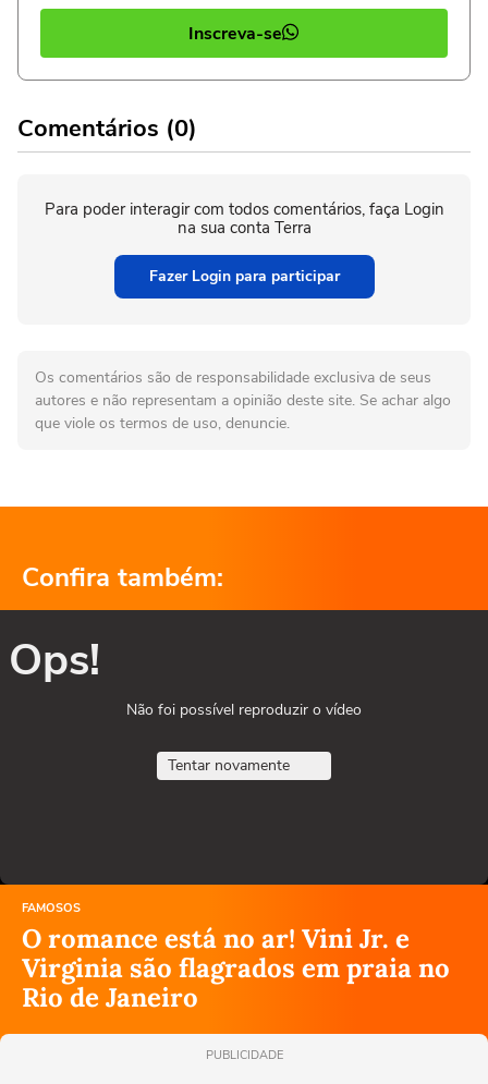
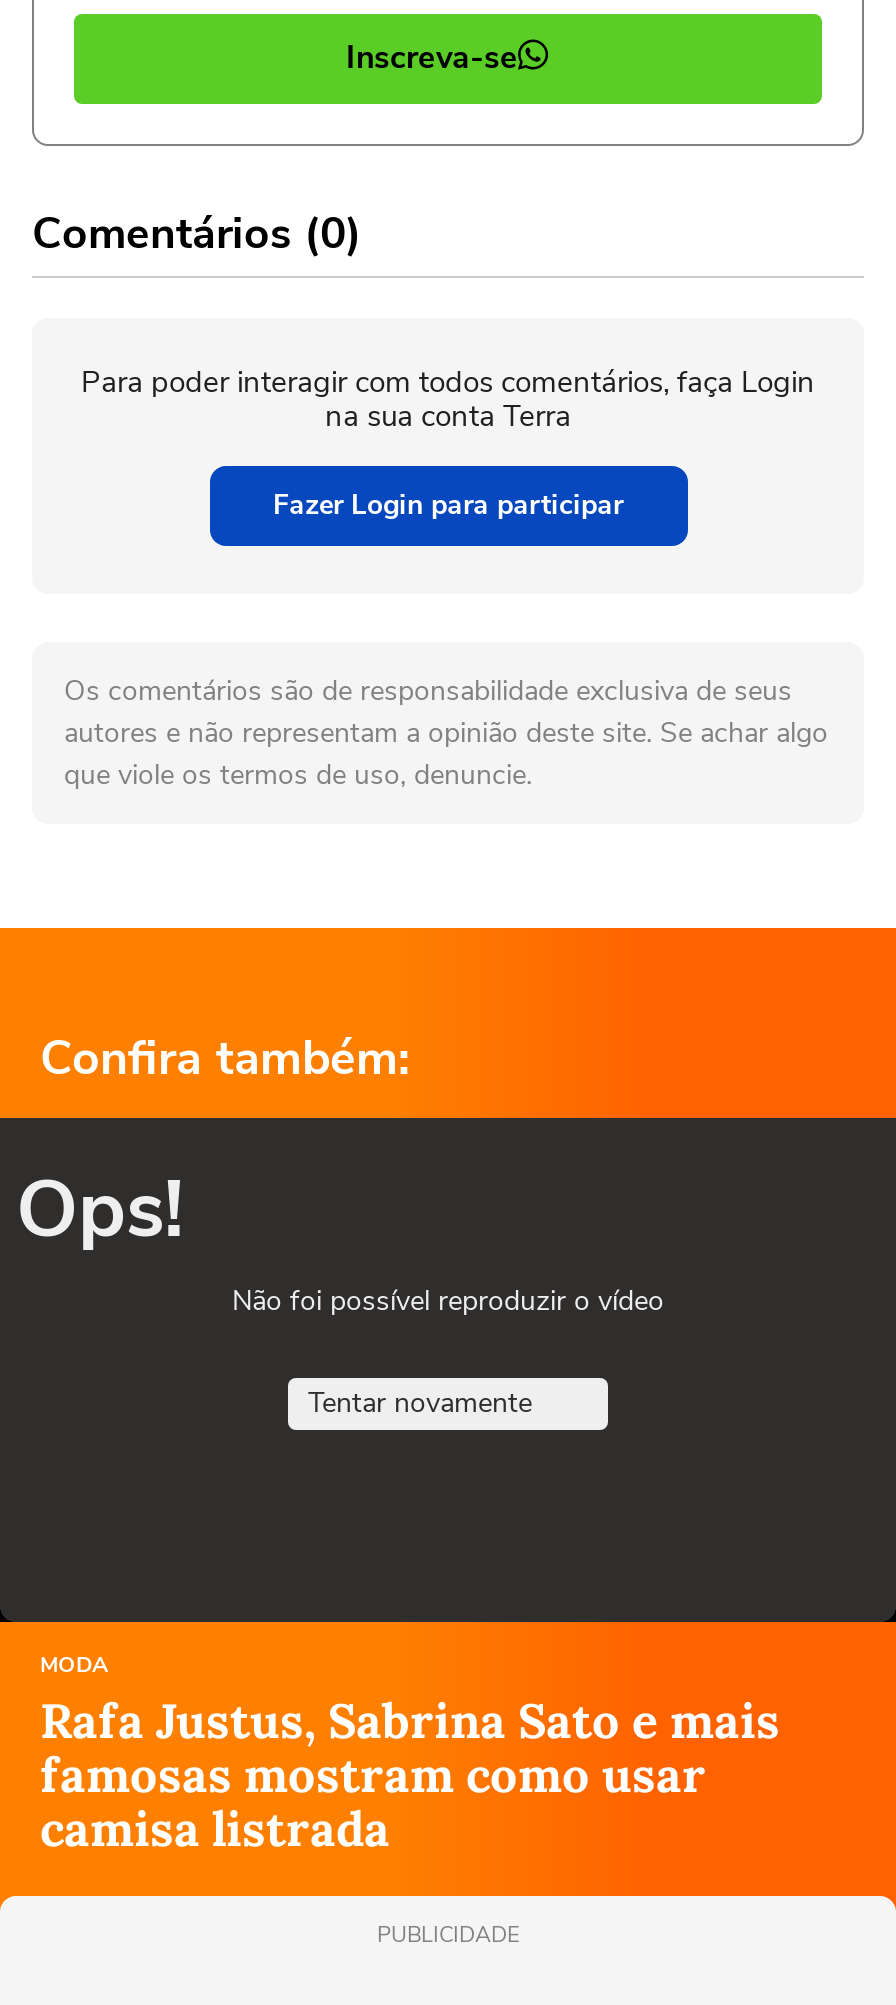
- FAMOSOS
- O romance está no ar! Vini Jr. e
- Virginia são flagrados em praia no
- Rio de Janeiro
+ MODA
+ Rafa Justus, Sabrina Sato e mais
+ famosas mostram como usar
+ camisa listrada
